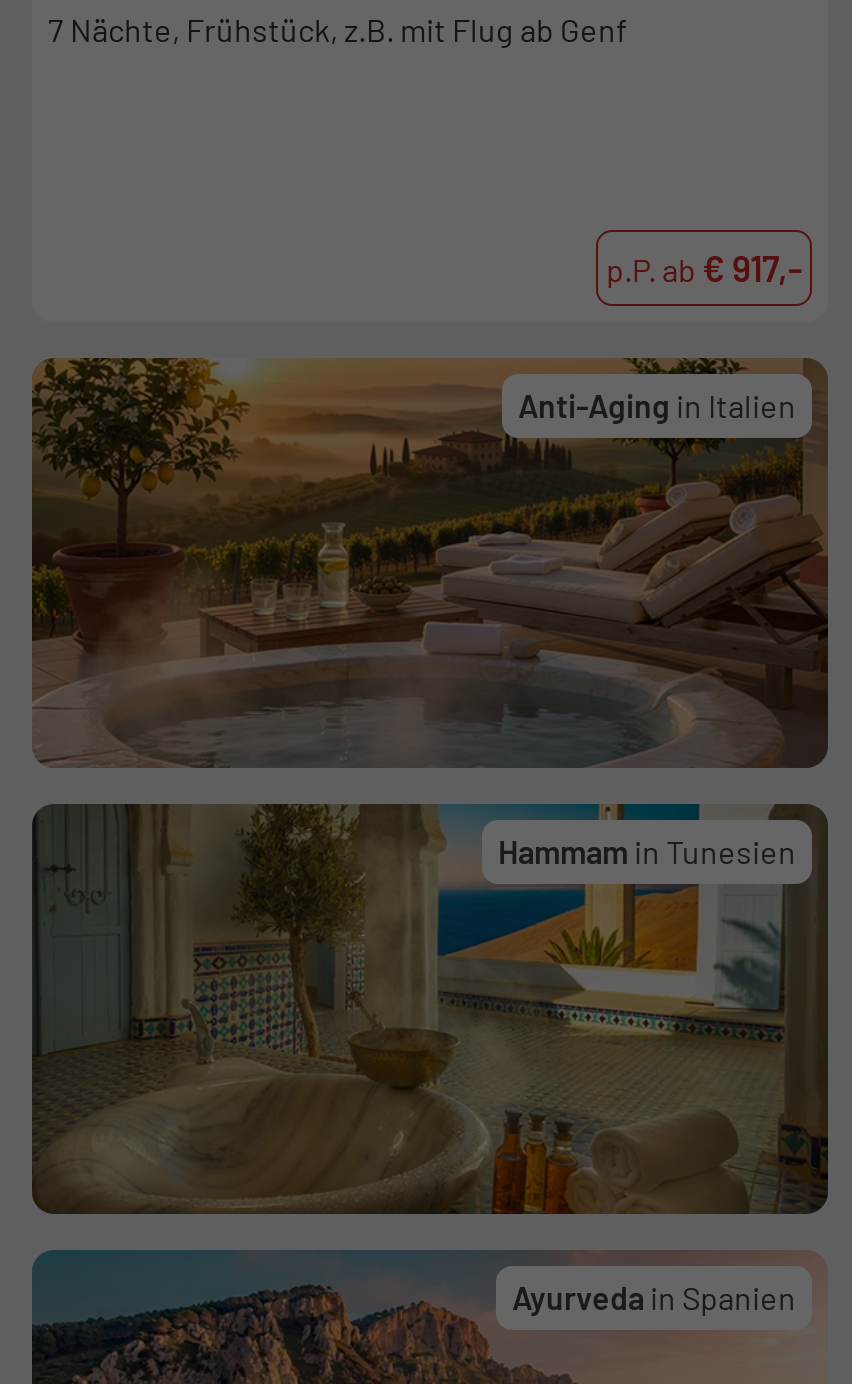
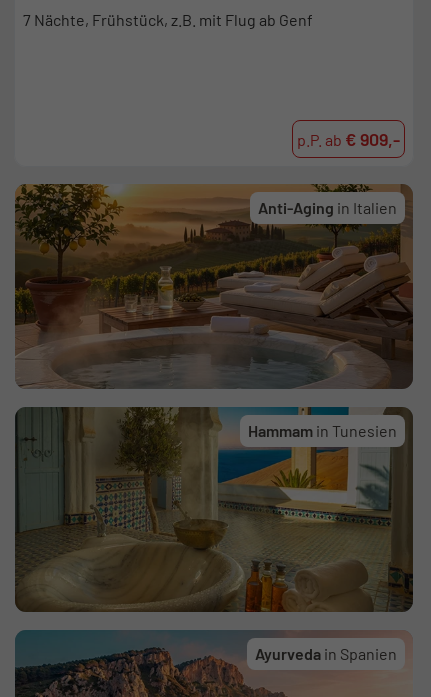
- p.P. ab € 917,-
+ p.P. ab € 909,-
